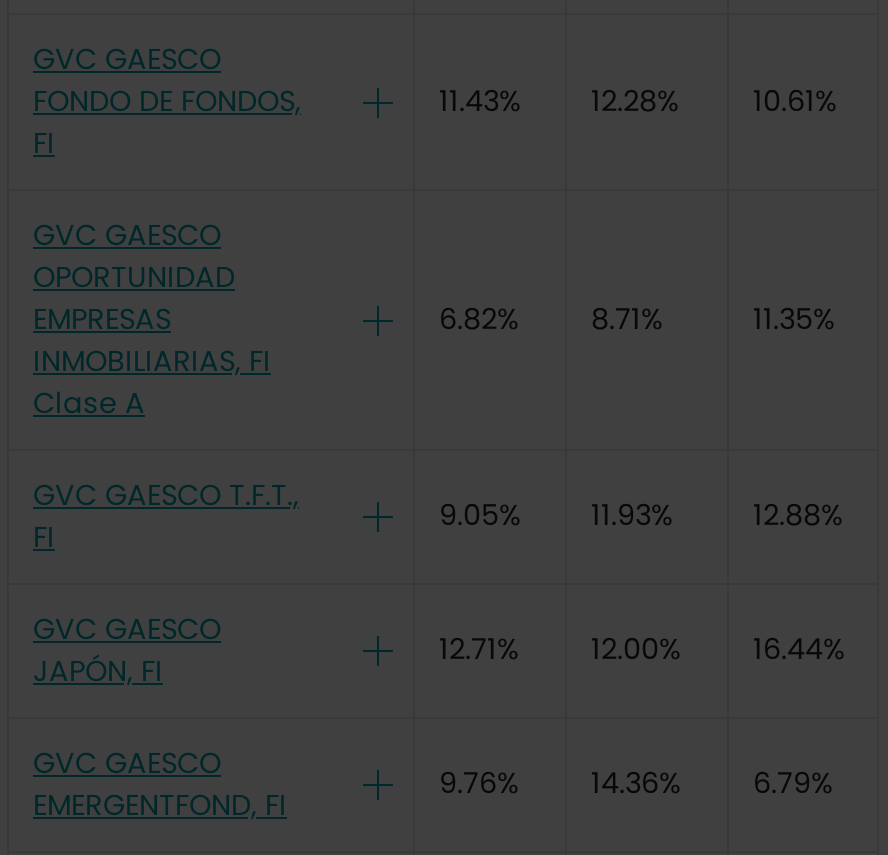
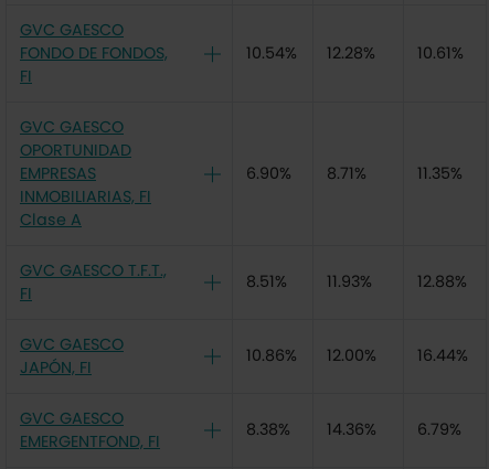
- 11.43% 12.28% 10.61%
+ 10.54% 12.28% 10.61%

- 6.82% 8.71%
+ 6.90% 8.71%

- 9.05%
+ 8.51%

- 12.71% 12.00% 16.44%
+ 10.86% 12.00% 16.44%

- 9.76% 14.36% 6.79%
+ 8.38% 14.36% 6.79%
